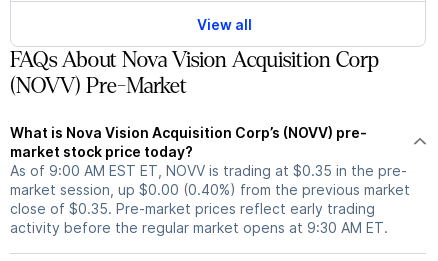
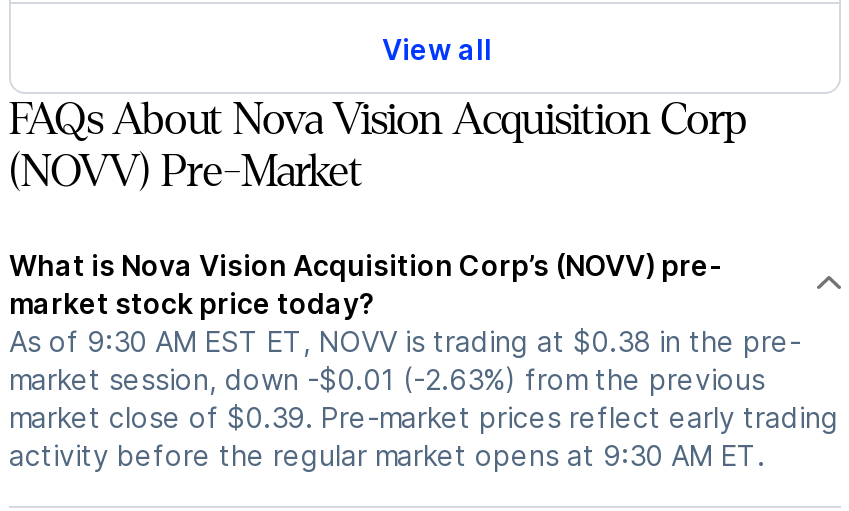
- As of 9:00 AM EST ET, NOVV is trading at $0.35 in the pre-
- market session, up $0.00 (0.40%) from the previous market
- close of $0.35. Pre-market prices reflect early trading
+ As of 9:30 AM EST ET, NOVV is trading at $0.38 in the pre-
+ market session, down -$0.01 (-2.63%) from the previous
+ market close of $0.39. Pre-market prices reflect early trading
